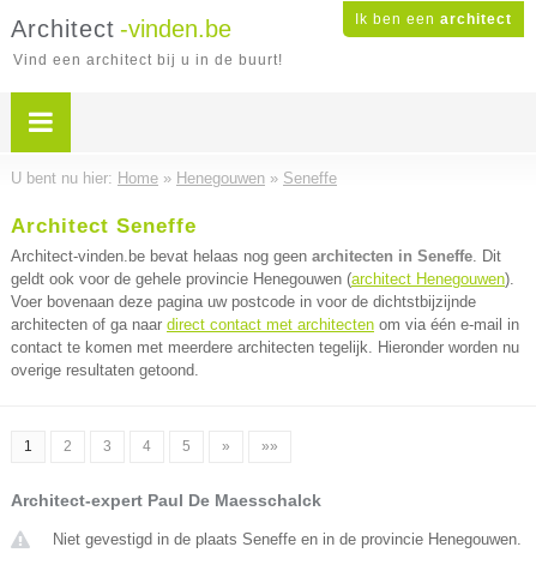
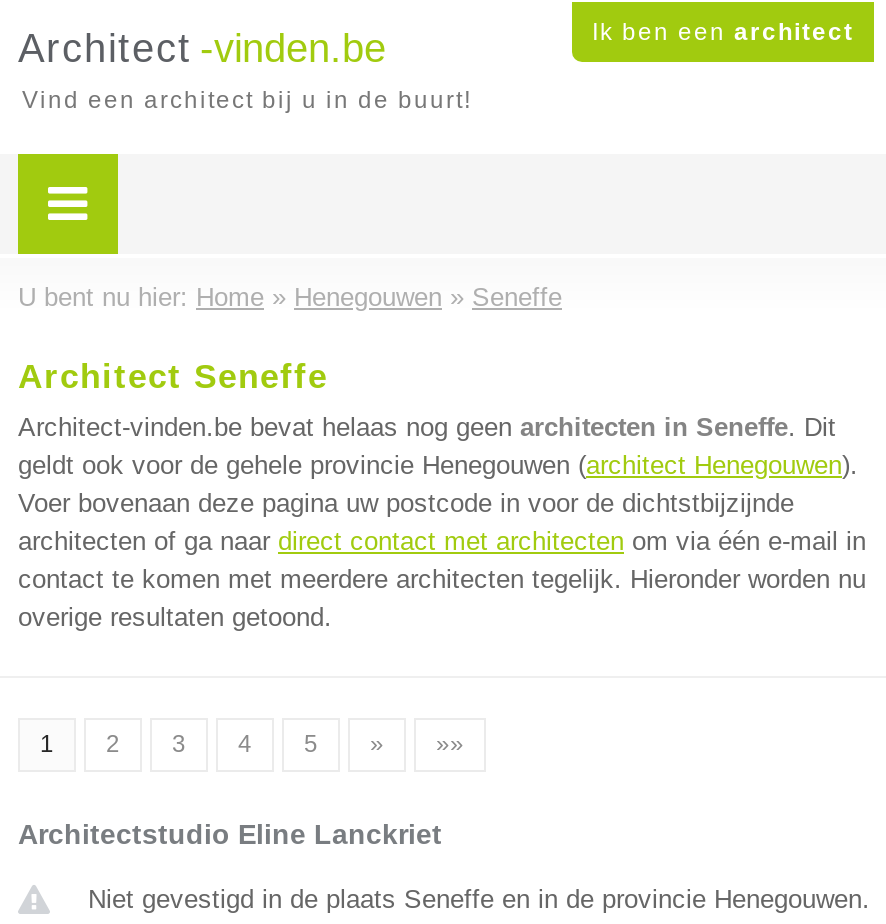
- Architect-expert Paul De Maesschalck
+ Architectstudio Eline Lanckriet
